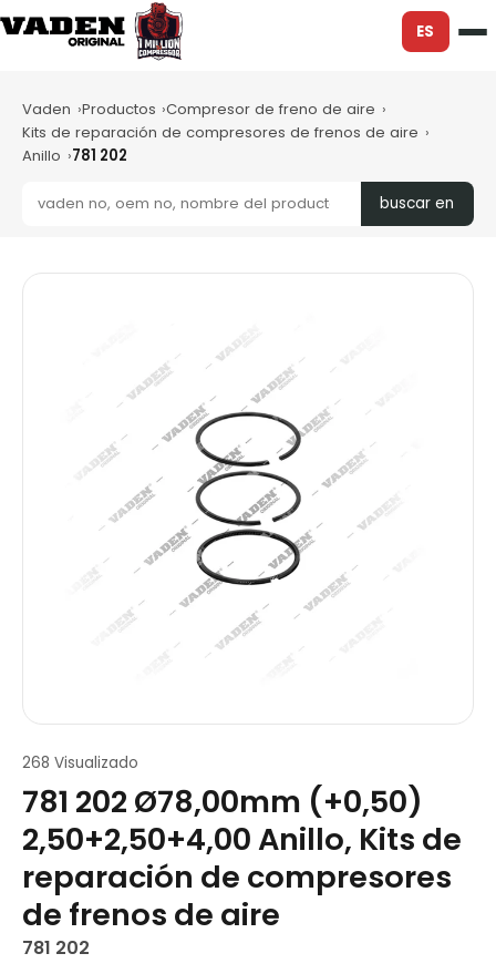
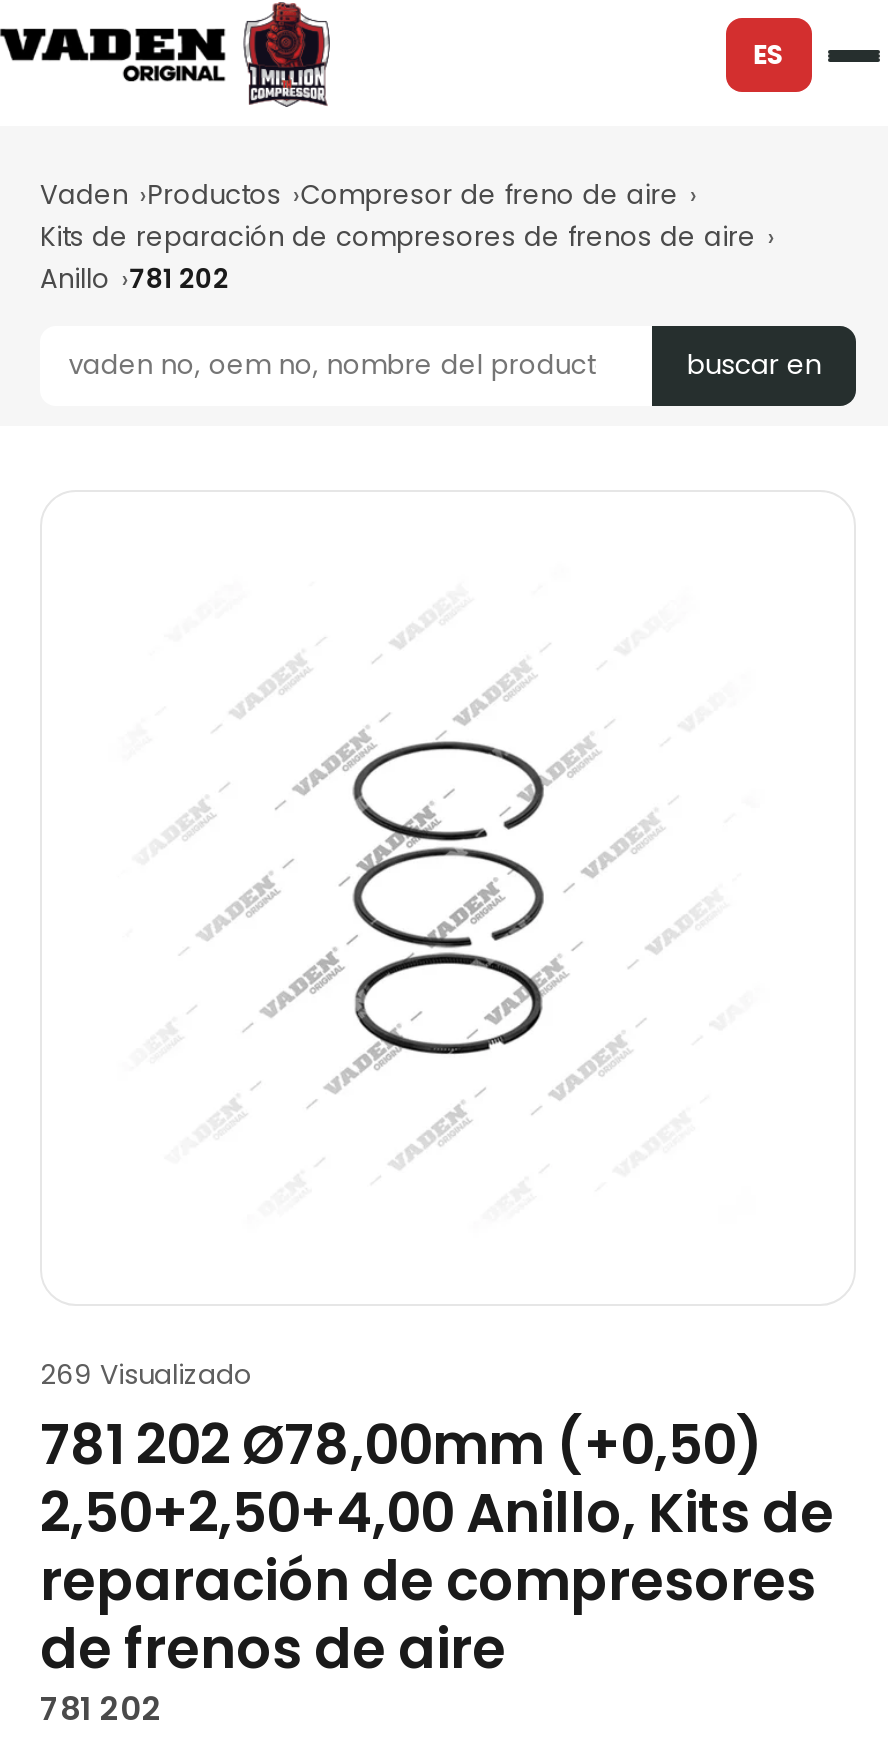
- 268 Visualizado
+ 269 Visualizado
